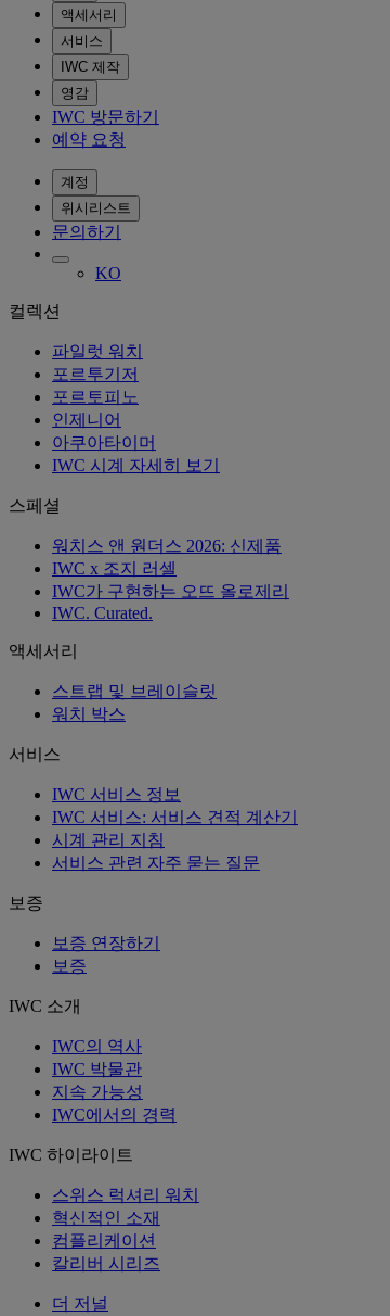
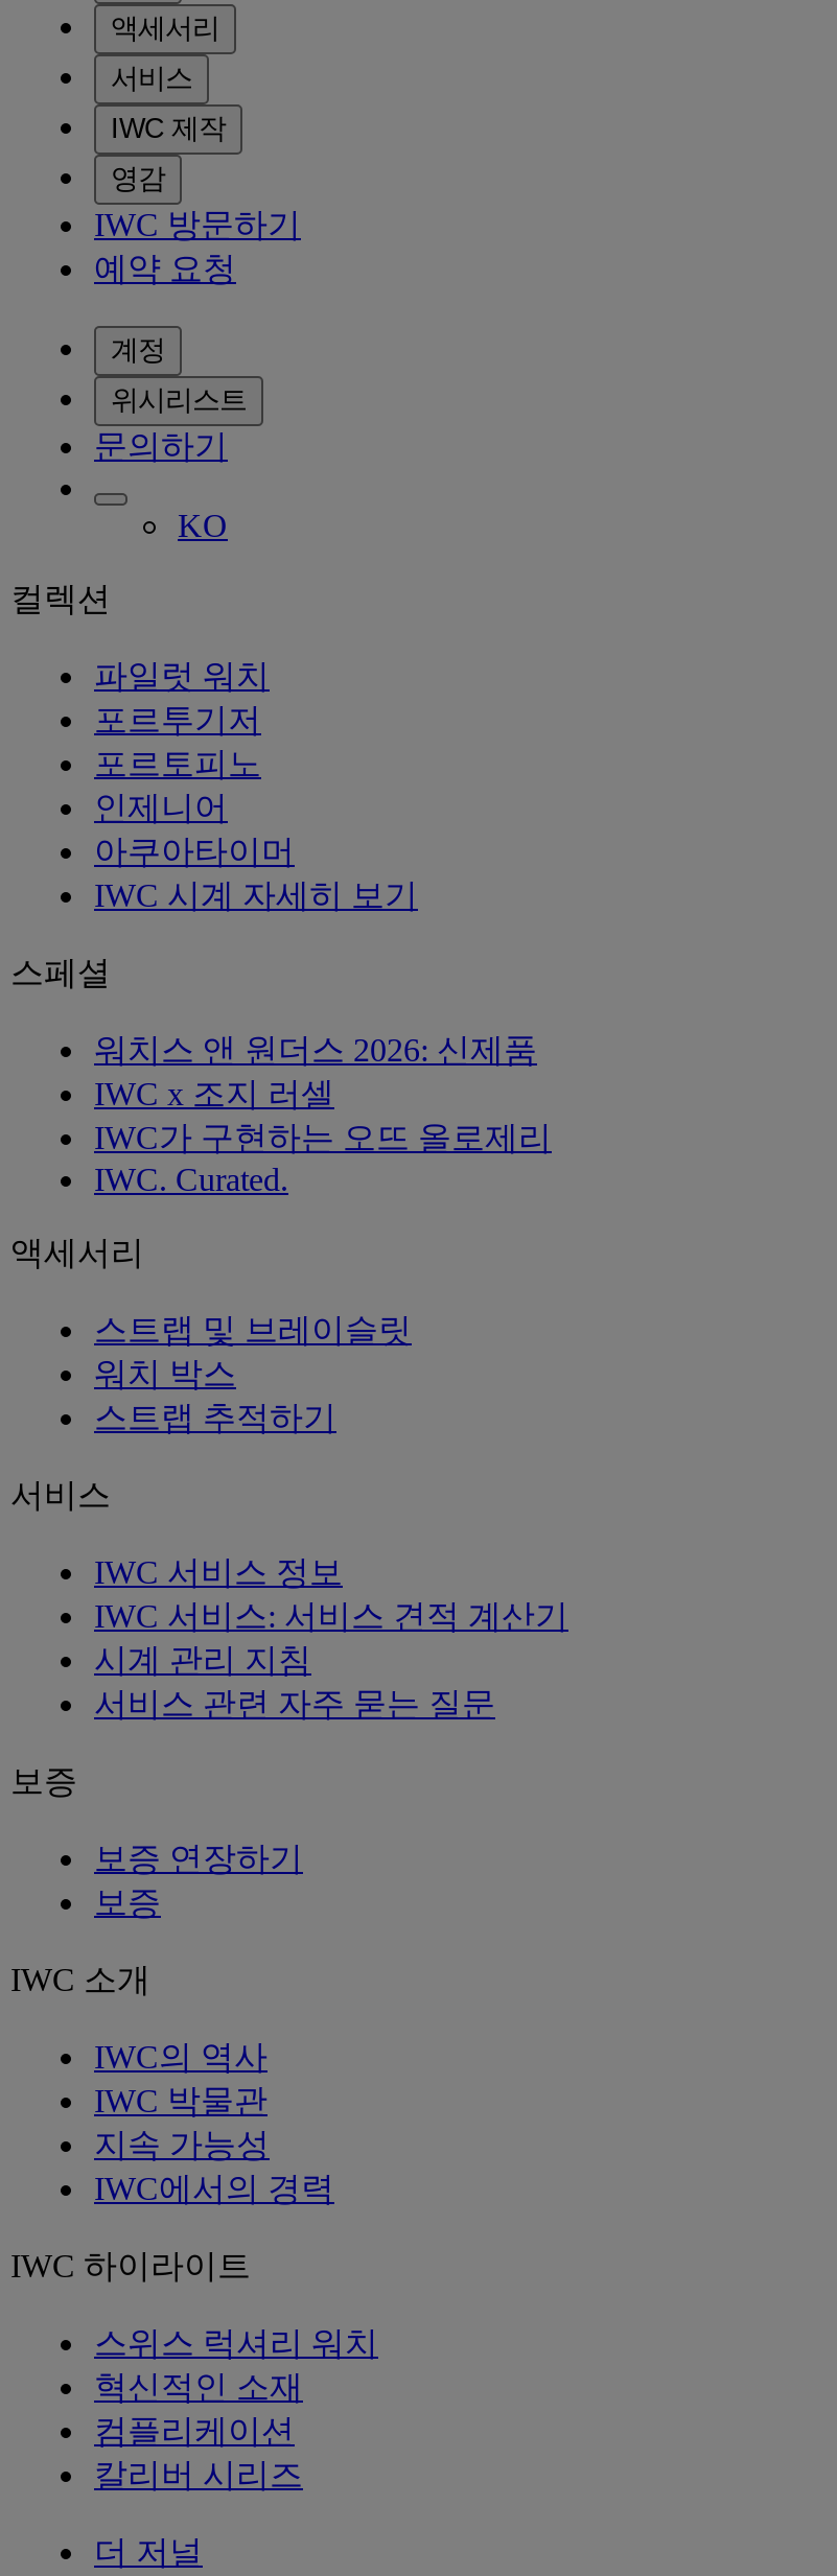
+ 스트랩 추적하기
